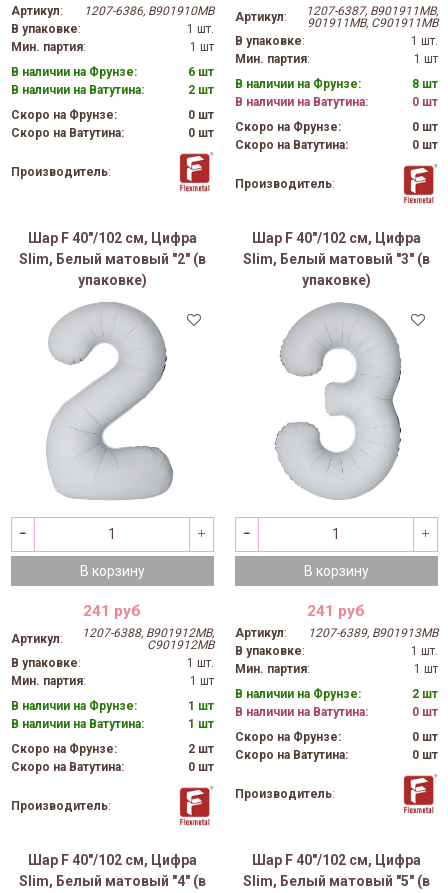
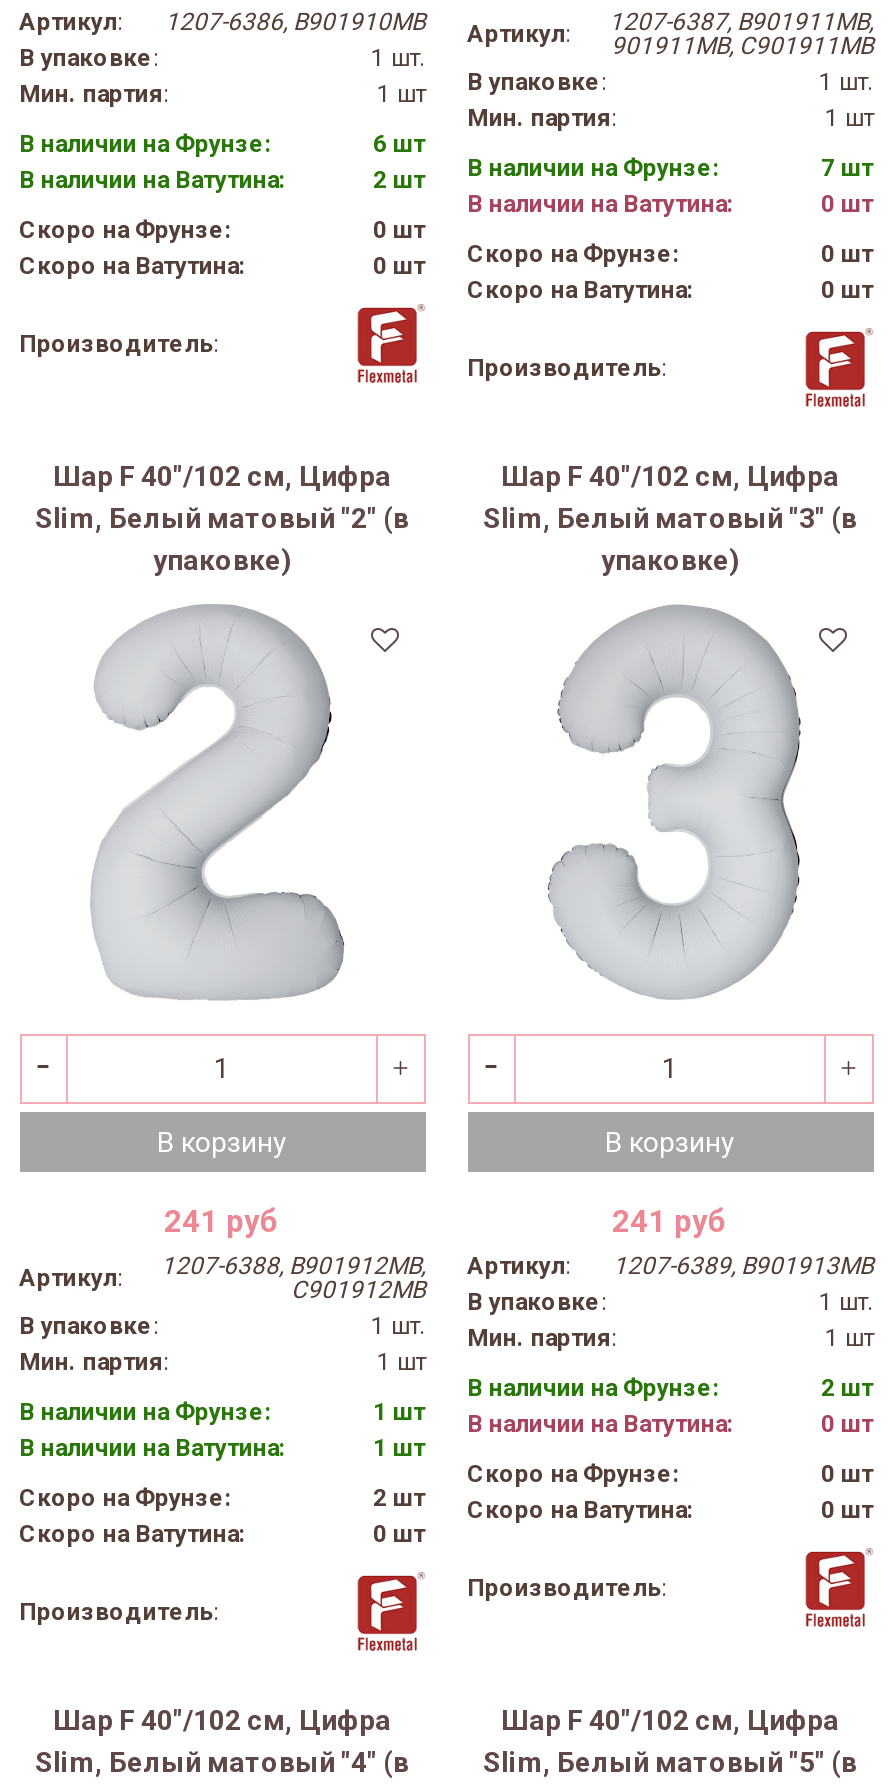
- 8 шт
+ 7 шт
